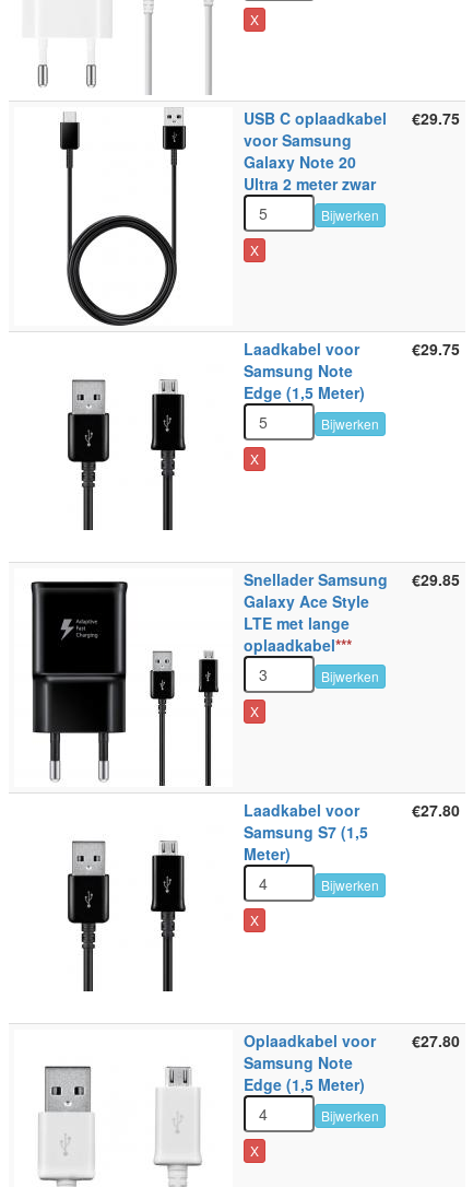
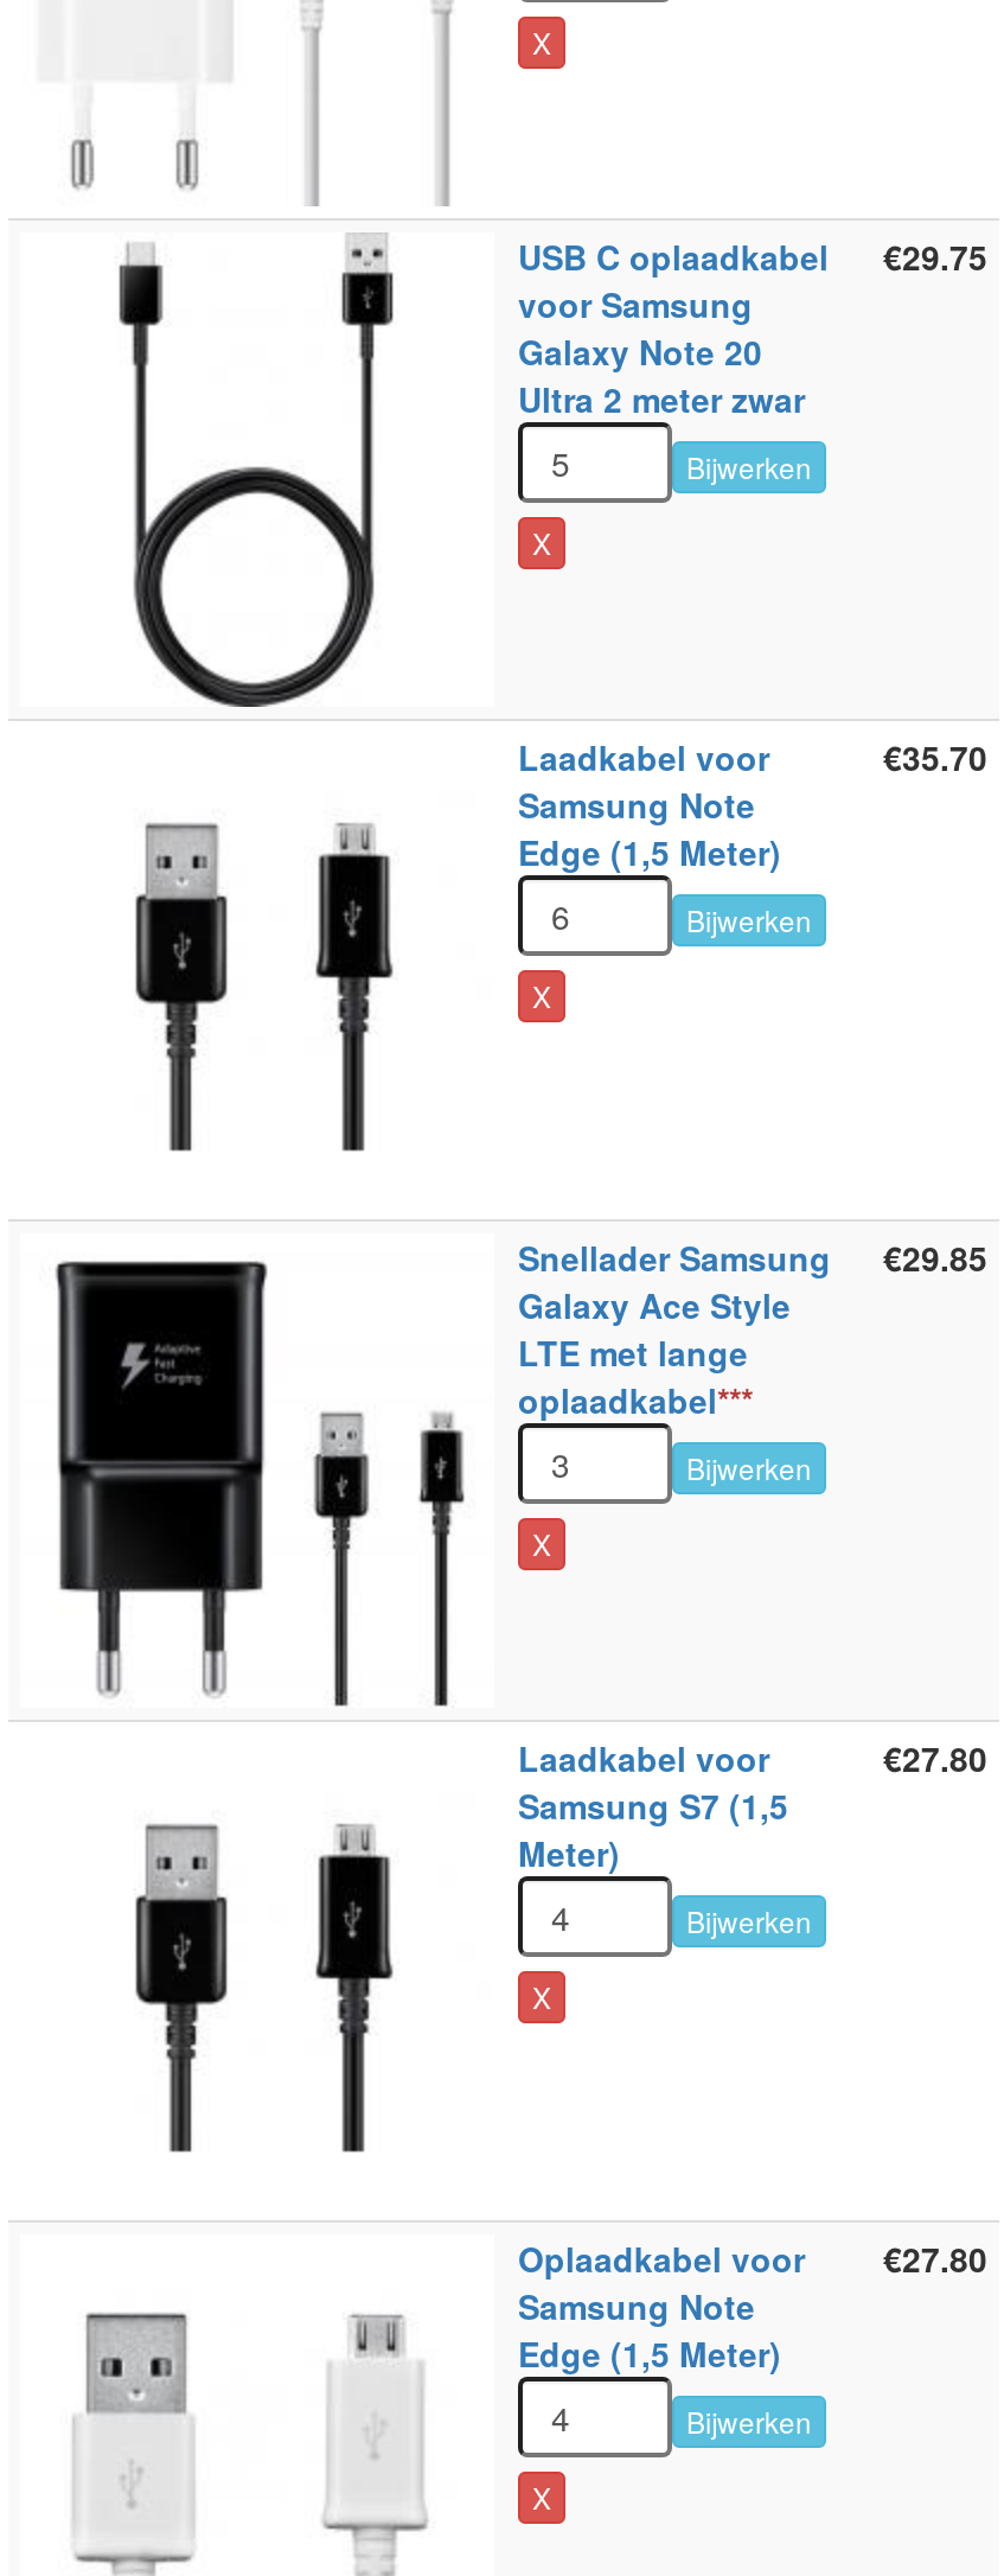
- €29.75
+ €35.70
